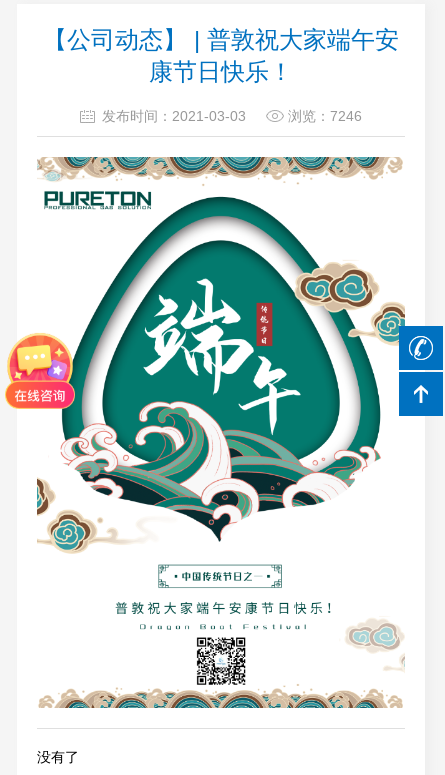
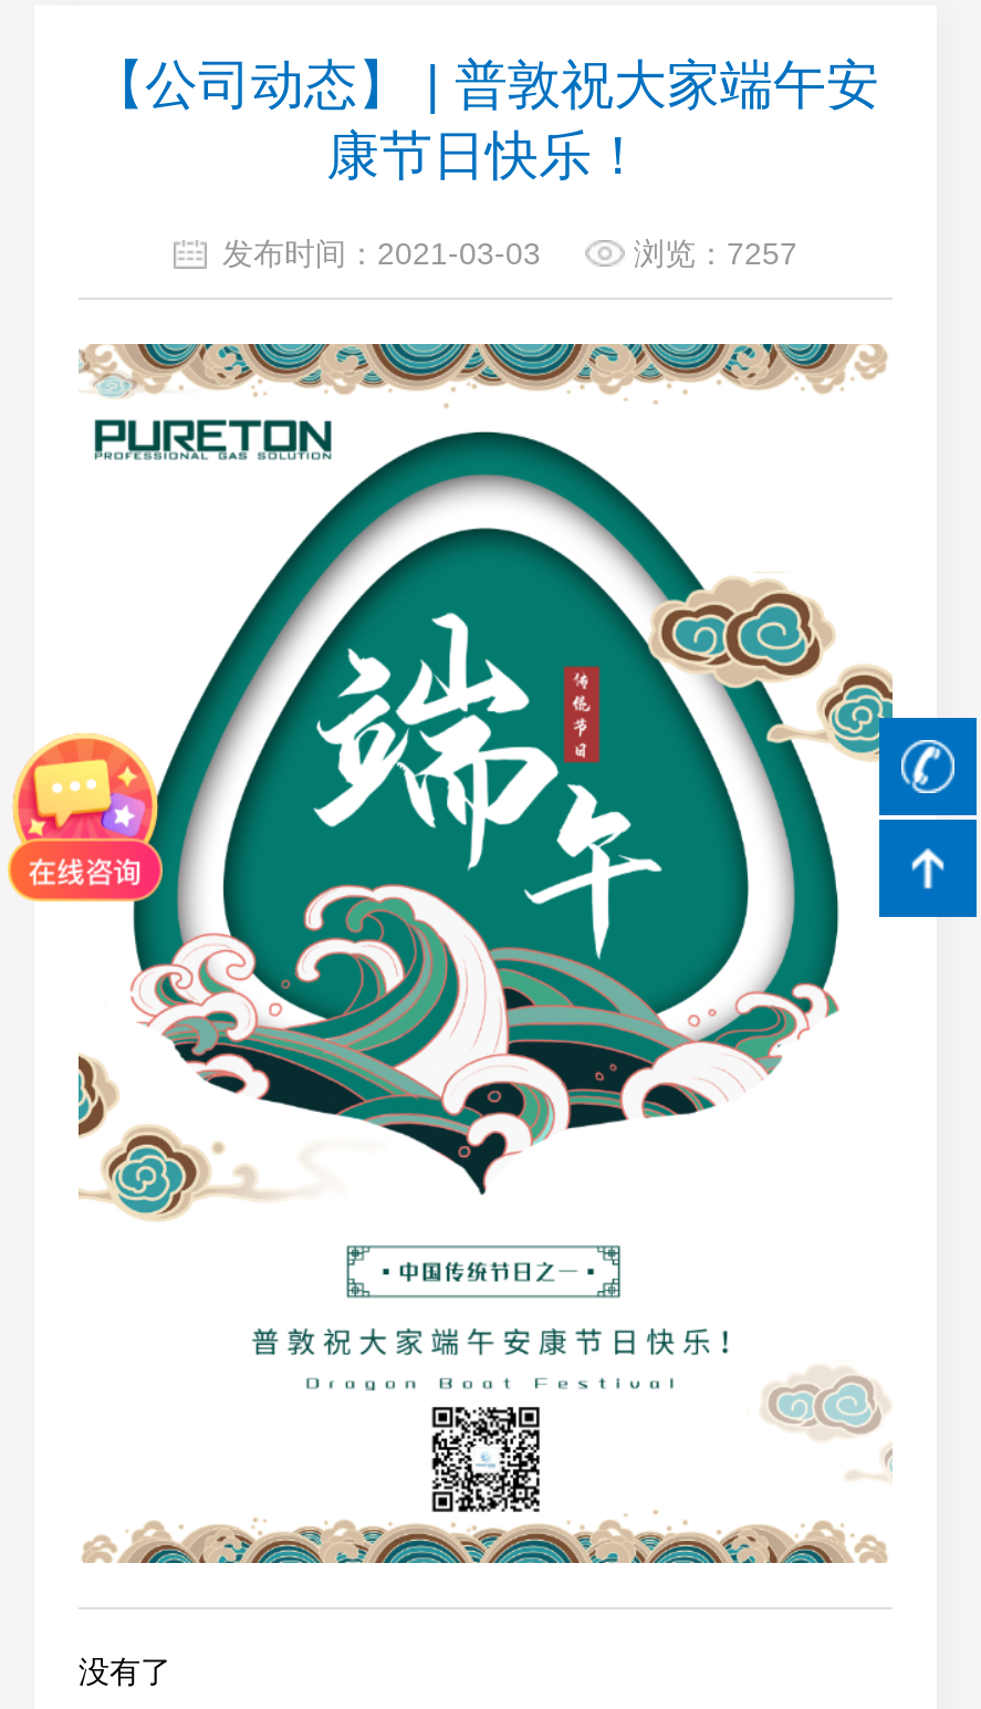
- 浏览：7246
+ 浏览：7257
